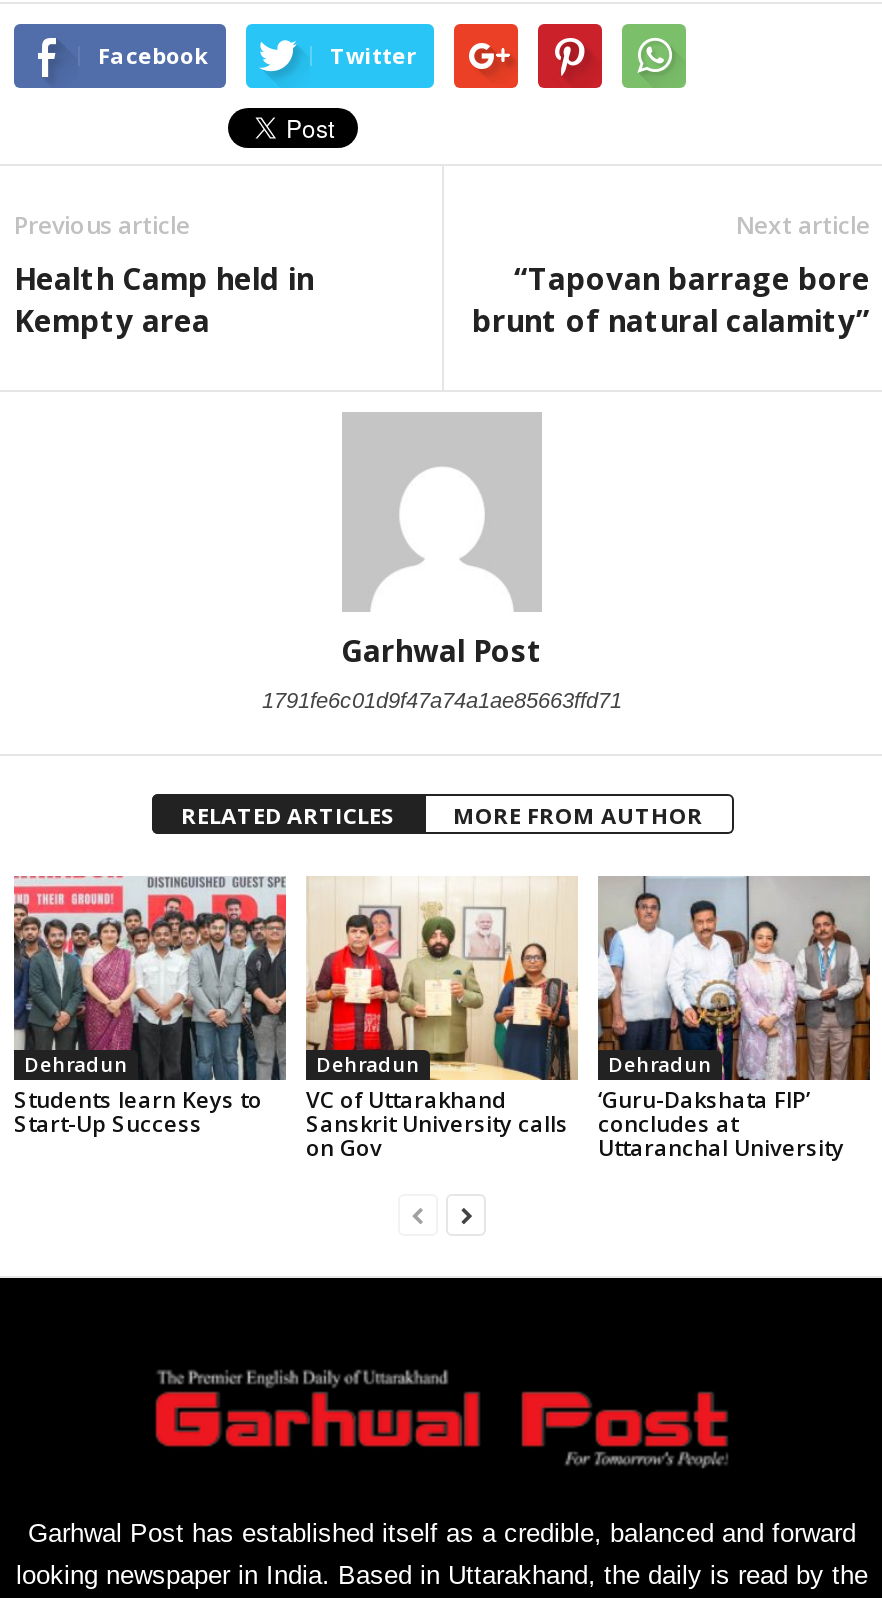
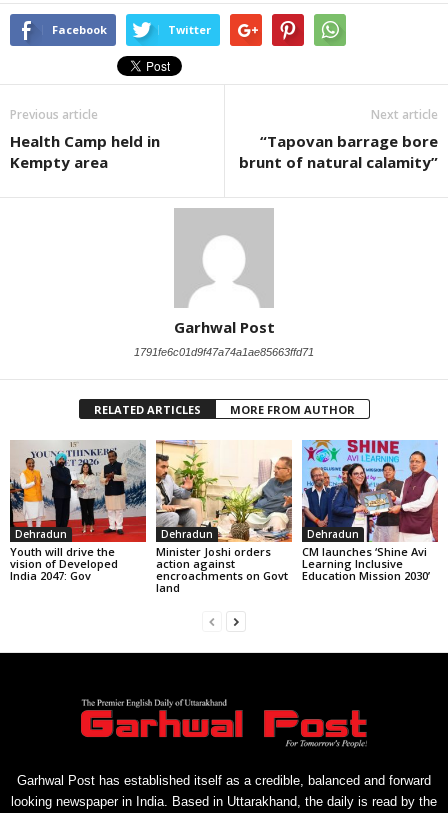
- [image]
- Students learn Keys to
- Start-Up Success
+ [image]
+ Youth will drive the
+ vision of Developed
+ India 2047: Gov

- [image]
- VC of Uttarakhand
- Sanskrit University calls
- on Gov
+ [image]
+ Minister Joshi orders
+ action against
+ encroachments on Govt
+ land

- [image]
- ‘Guru-Dakshata FIP’
- concludes at
- Uttaranchal University
+ [image]
+ CM launches ‘Shine Avi
+ Learning Inclusive
+ Education Mission 2030’
